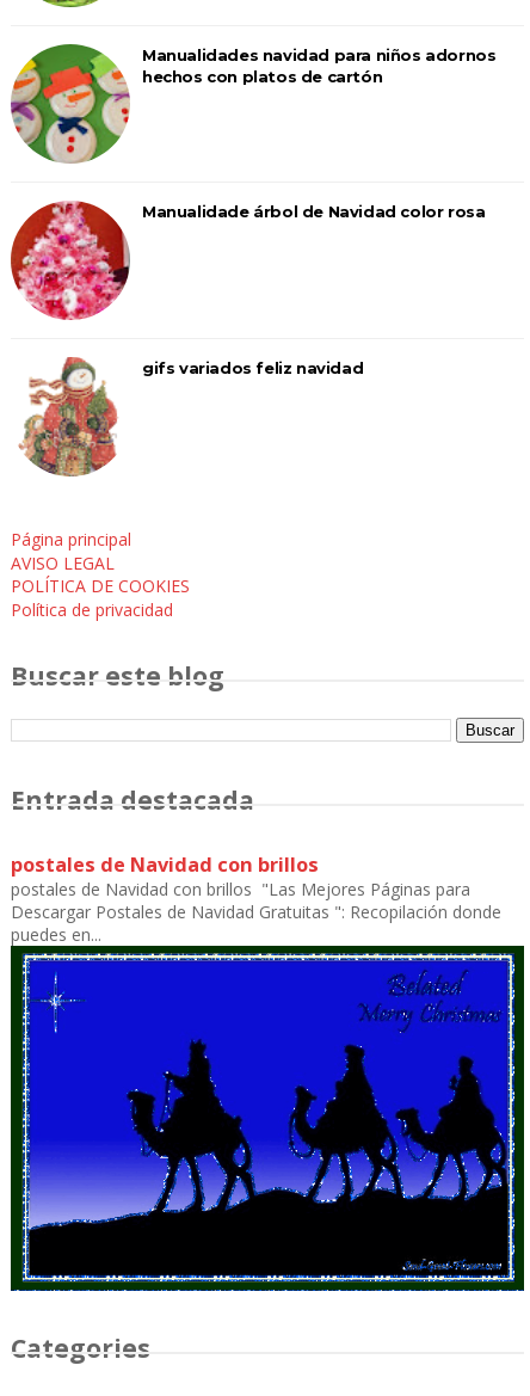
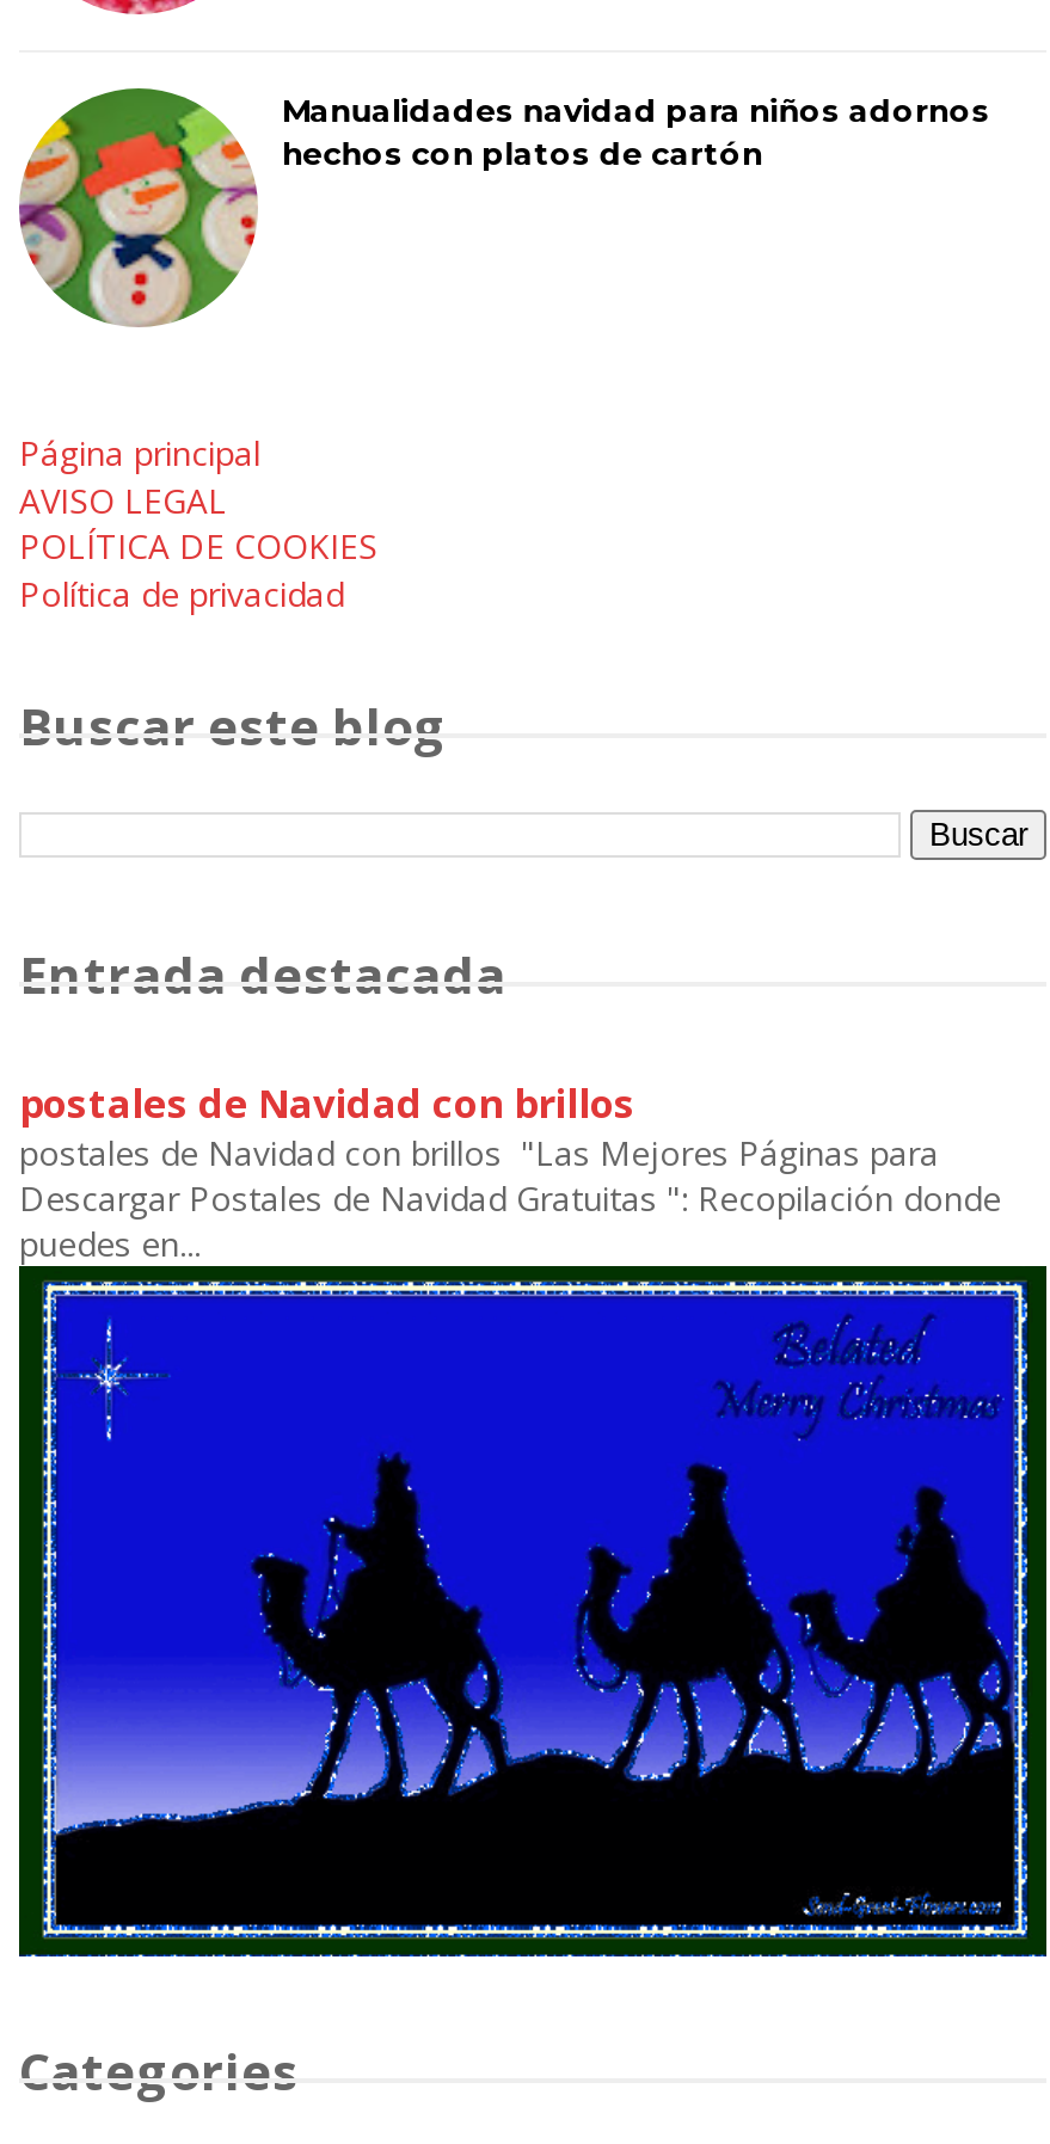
- [image]
- Manualidade árbol de Navidad color rosa

- [image]
- gifs variados feliz navidad
